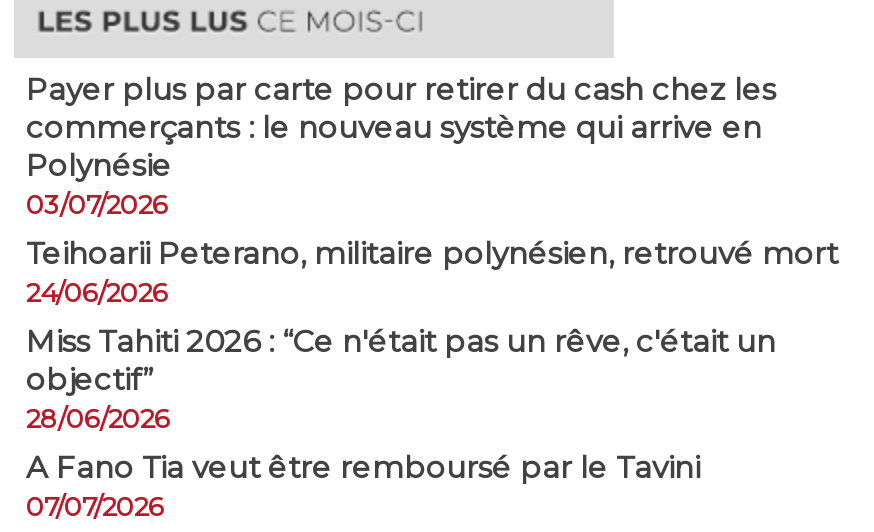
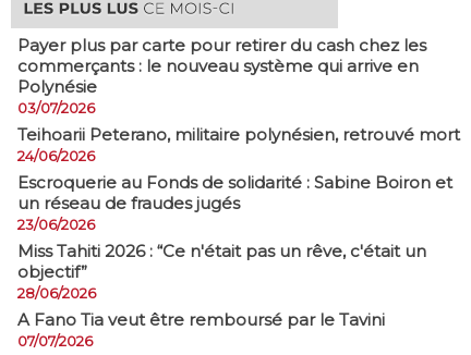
+ Escroquerie au Fonds de solidarité : Sabine Boiron et
+ un réseau de fraudes jugés
+ 23/06/2026
